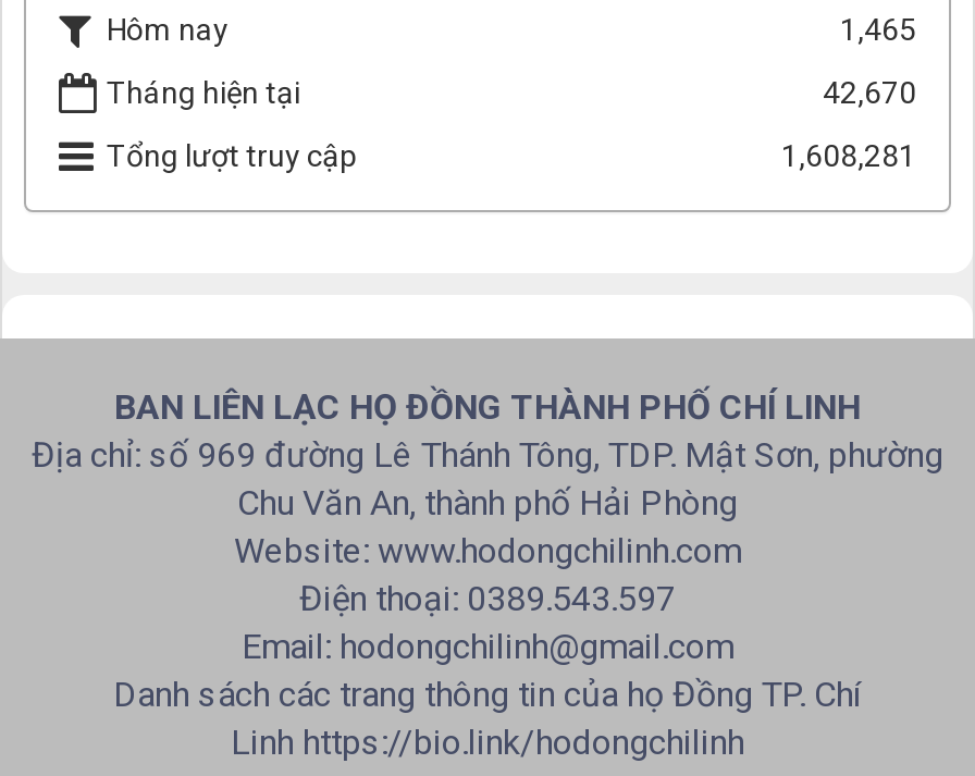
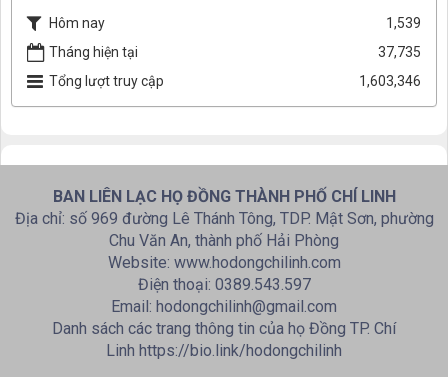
- 1,465
+ 1,539

- 42,670
+ 37,735

- 1,608,281
+ 1,603,346
